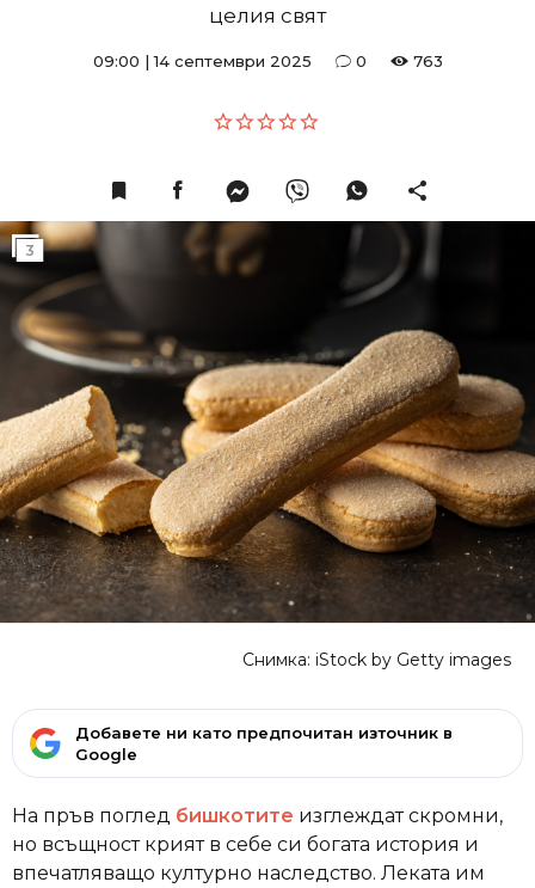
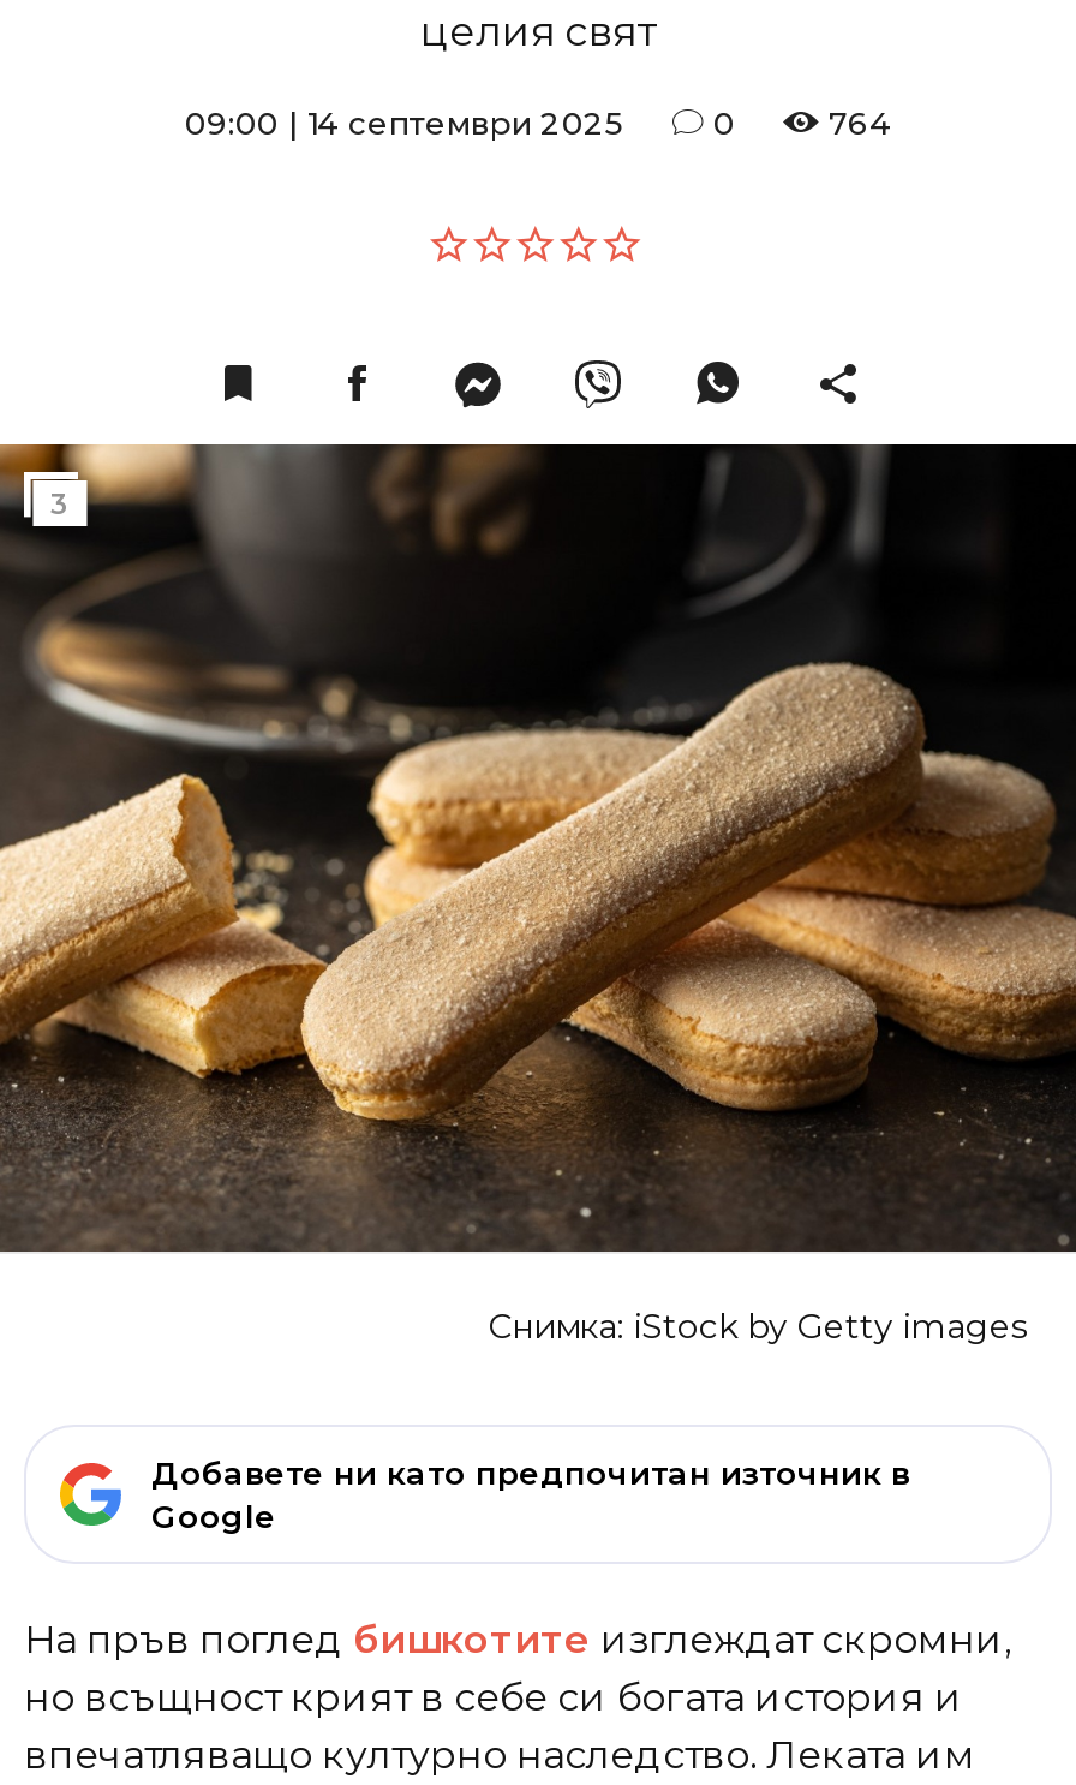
- 763
+ 764
